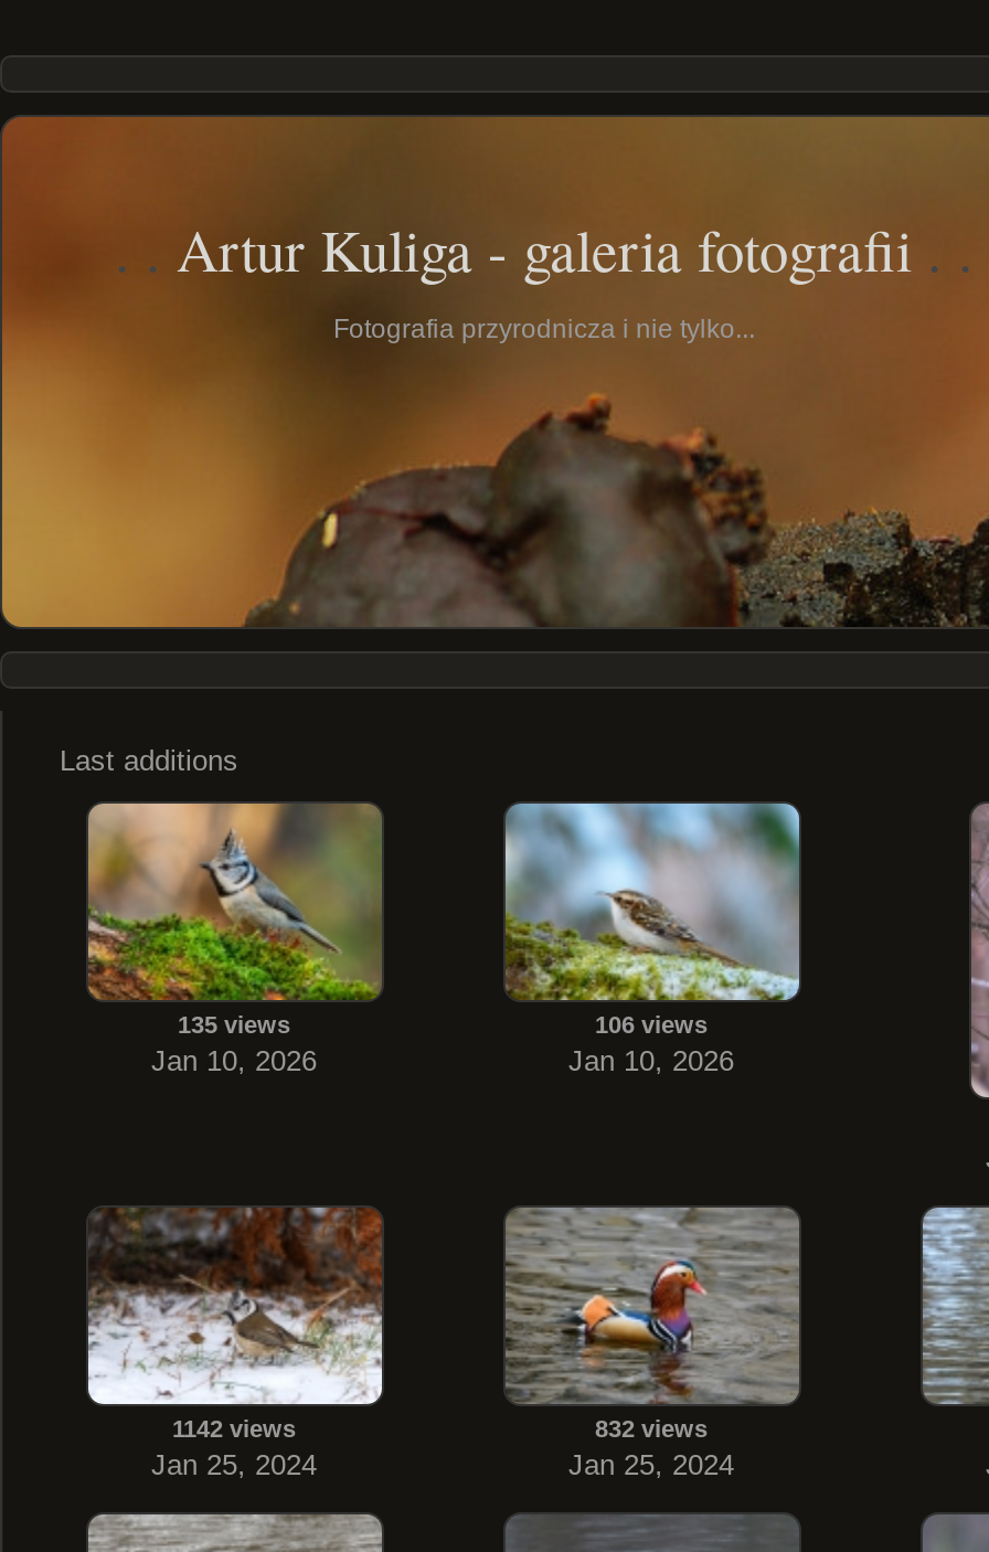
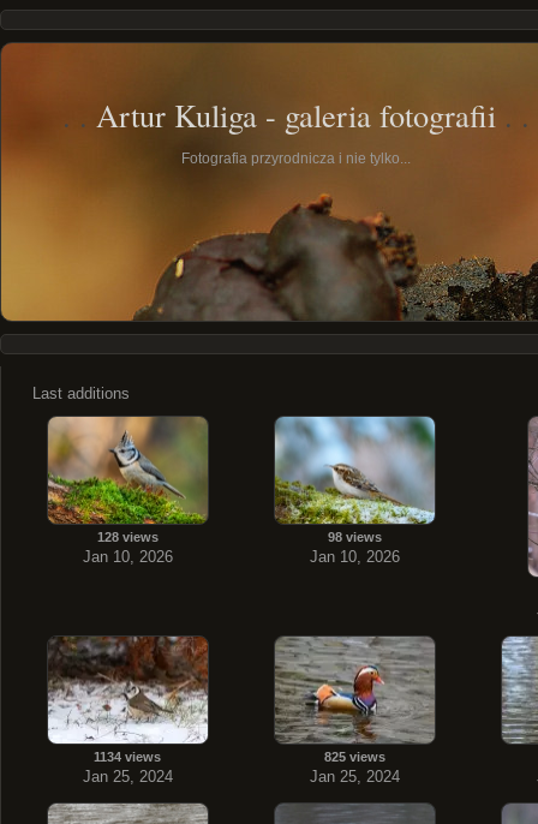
- 135 views
+ 128 views

- 106 views
+ 98 views

- 1142 views
+ 1134 views

- 832 views
+ 825 views
